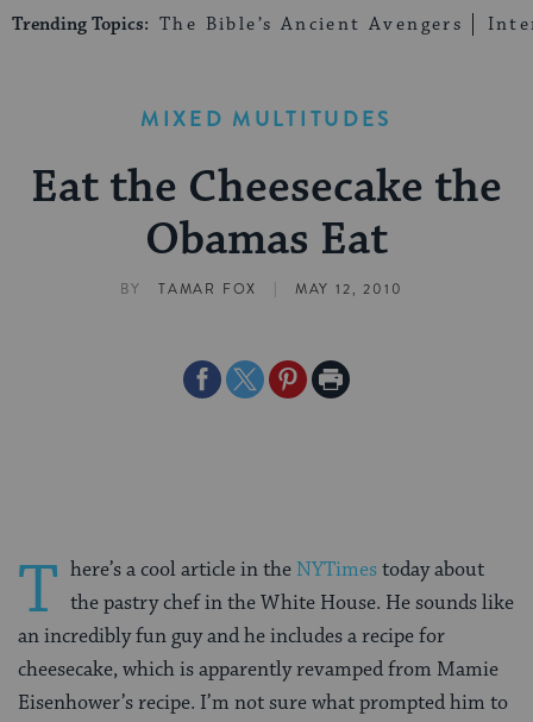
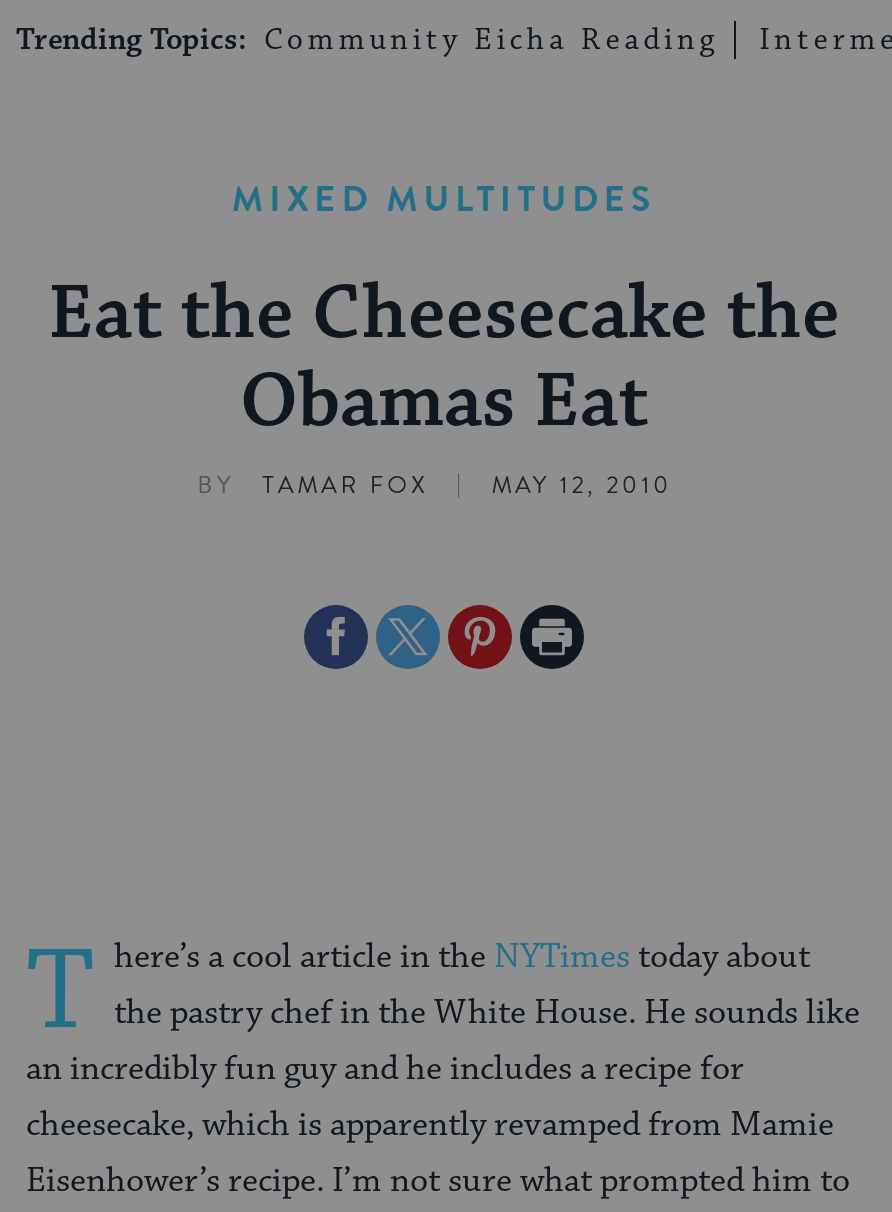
- Trending Topics: The Bible’s Ancient Avengers
+ Trending Topics: Community Eicha Reading
